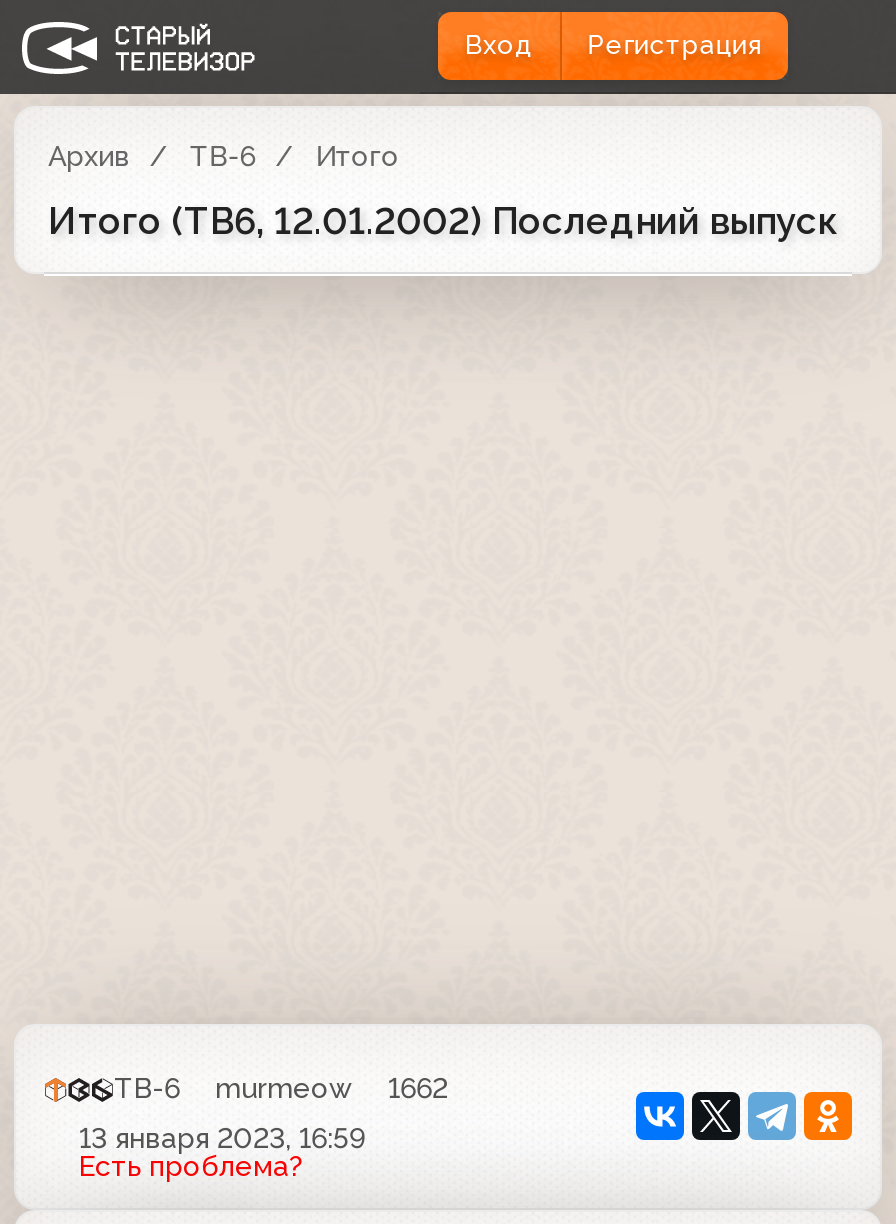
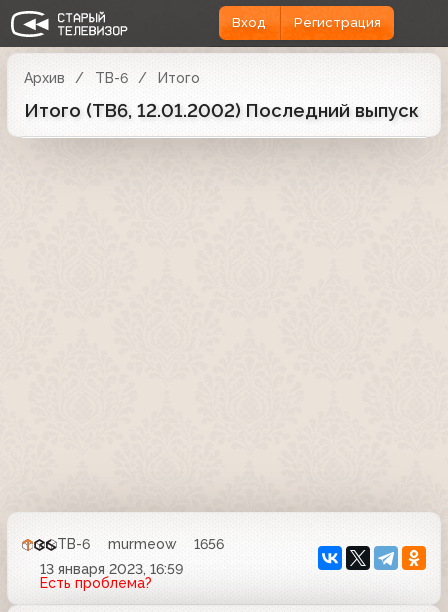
- ТВ-6 murmeow 1662
+ ТВ-6 murmeow 1656
